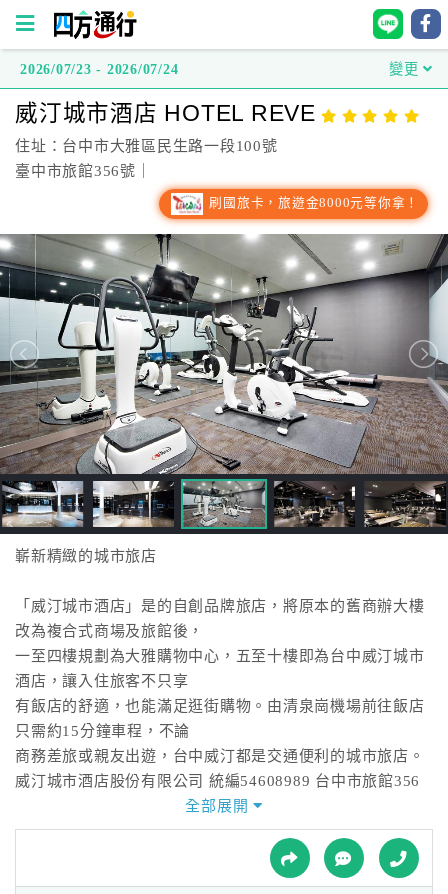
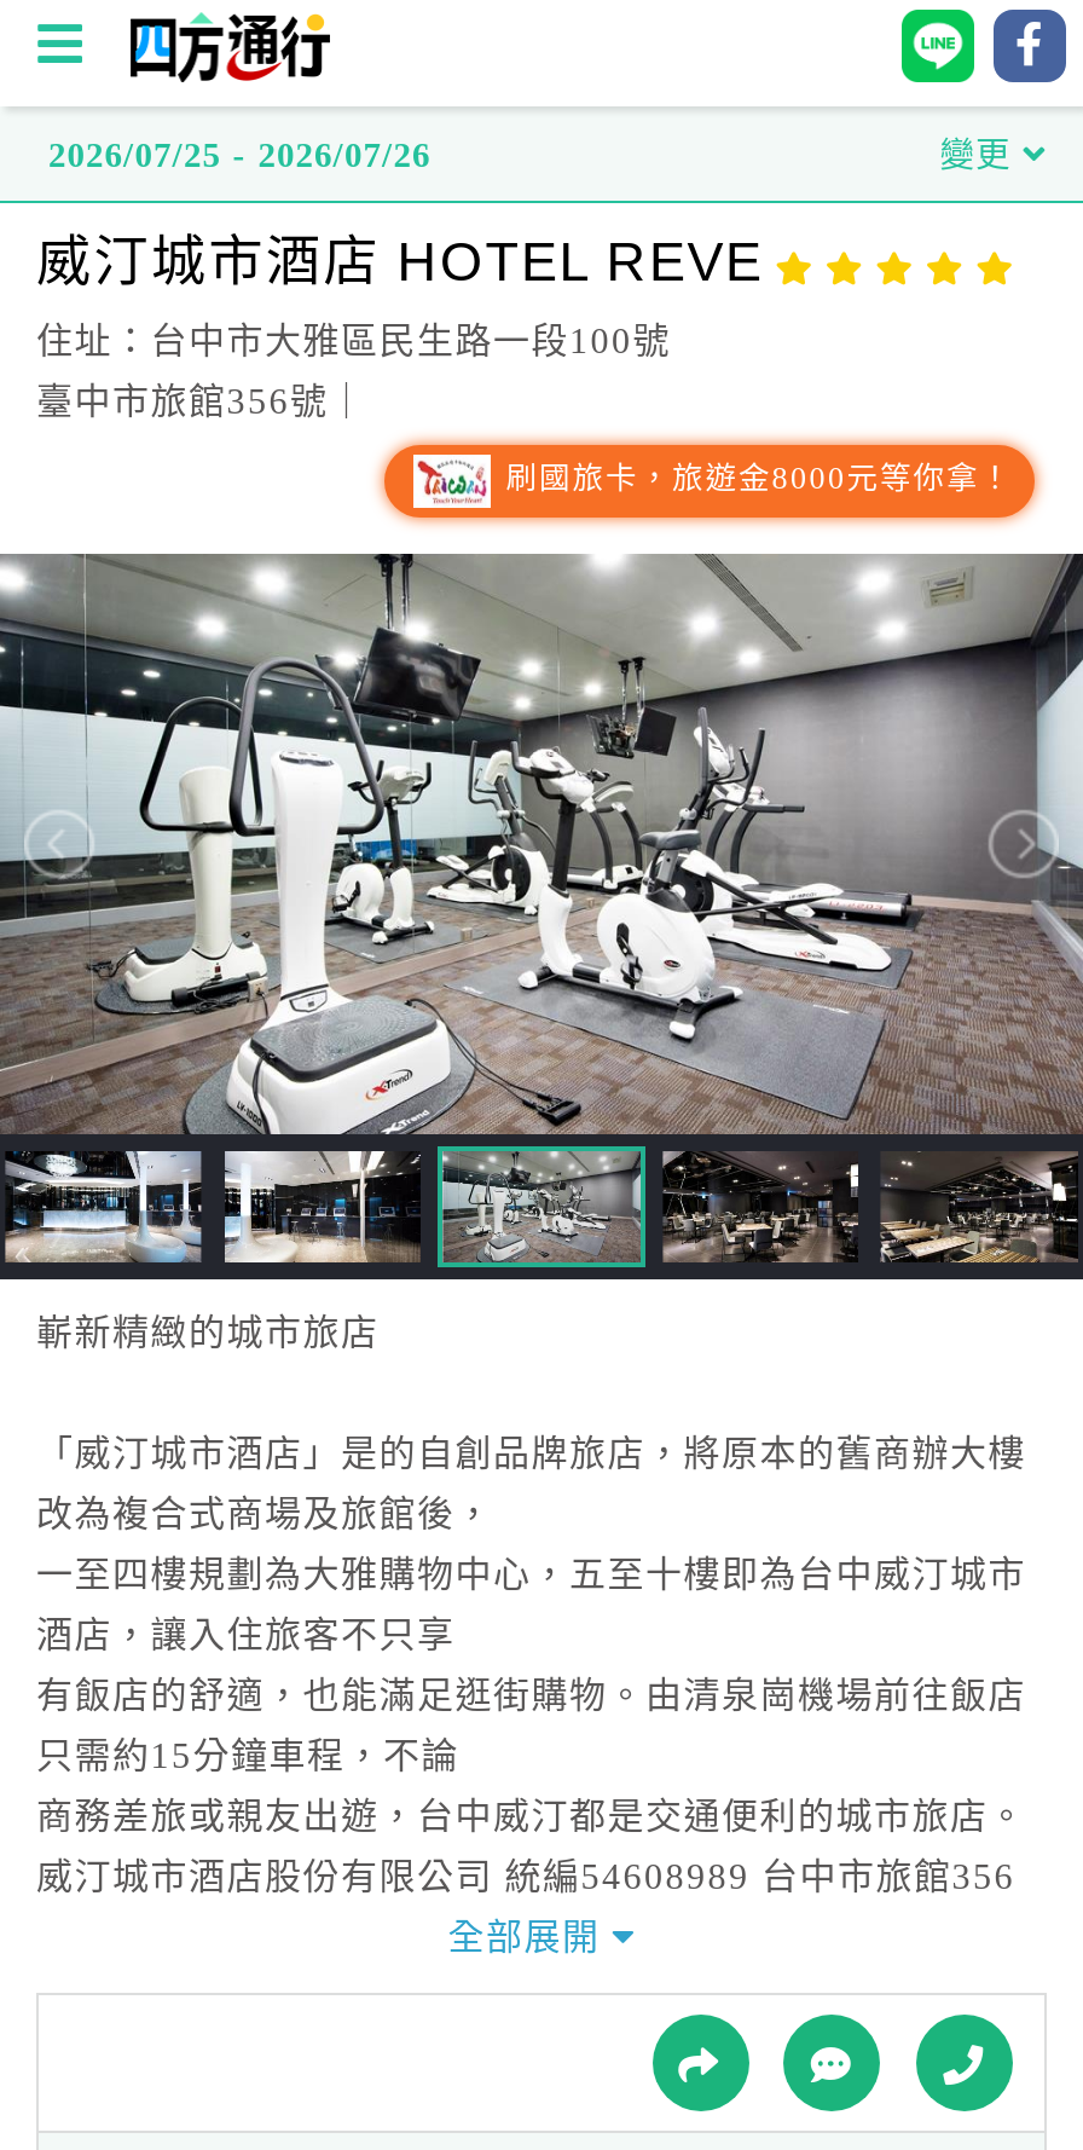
- 2026/07/23 - 2026/07/24
+ 2026/07/25 - 2026/07/26
